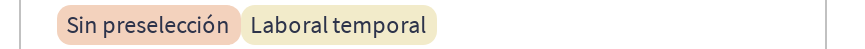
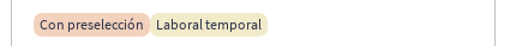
- Sin preselección
+ Con preselección
